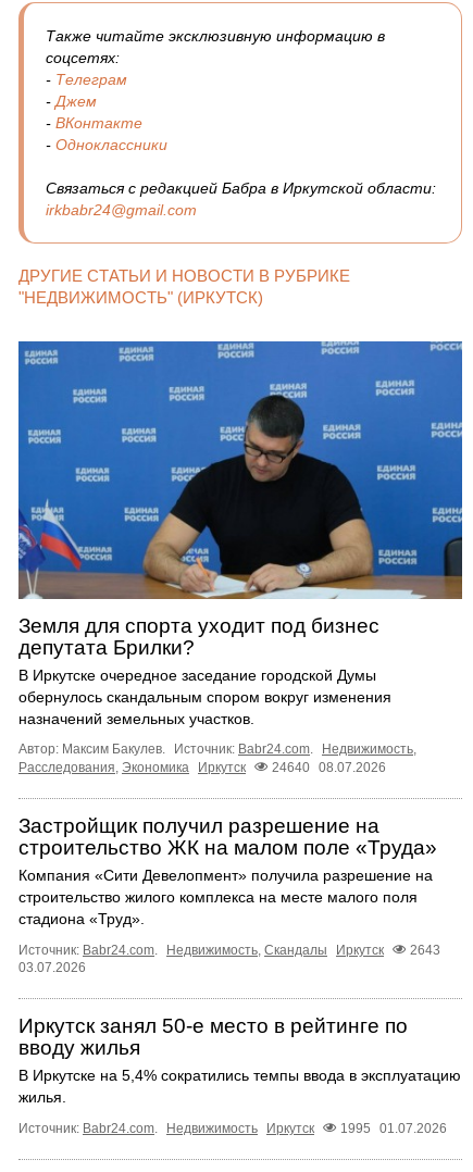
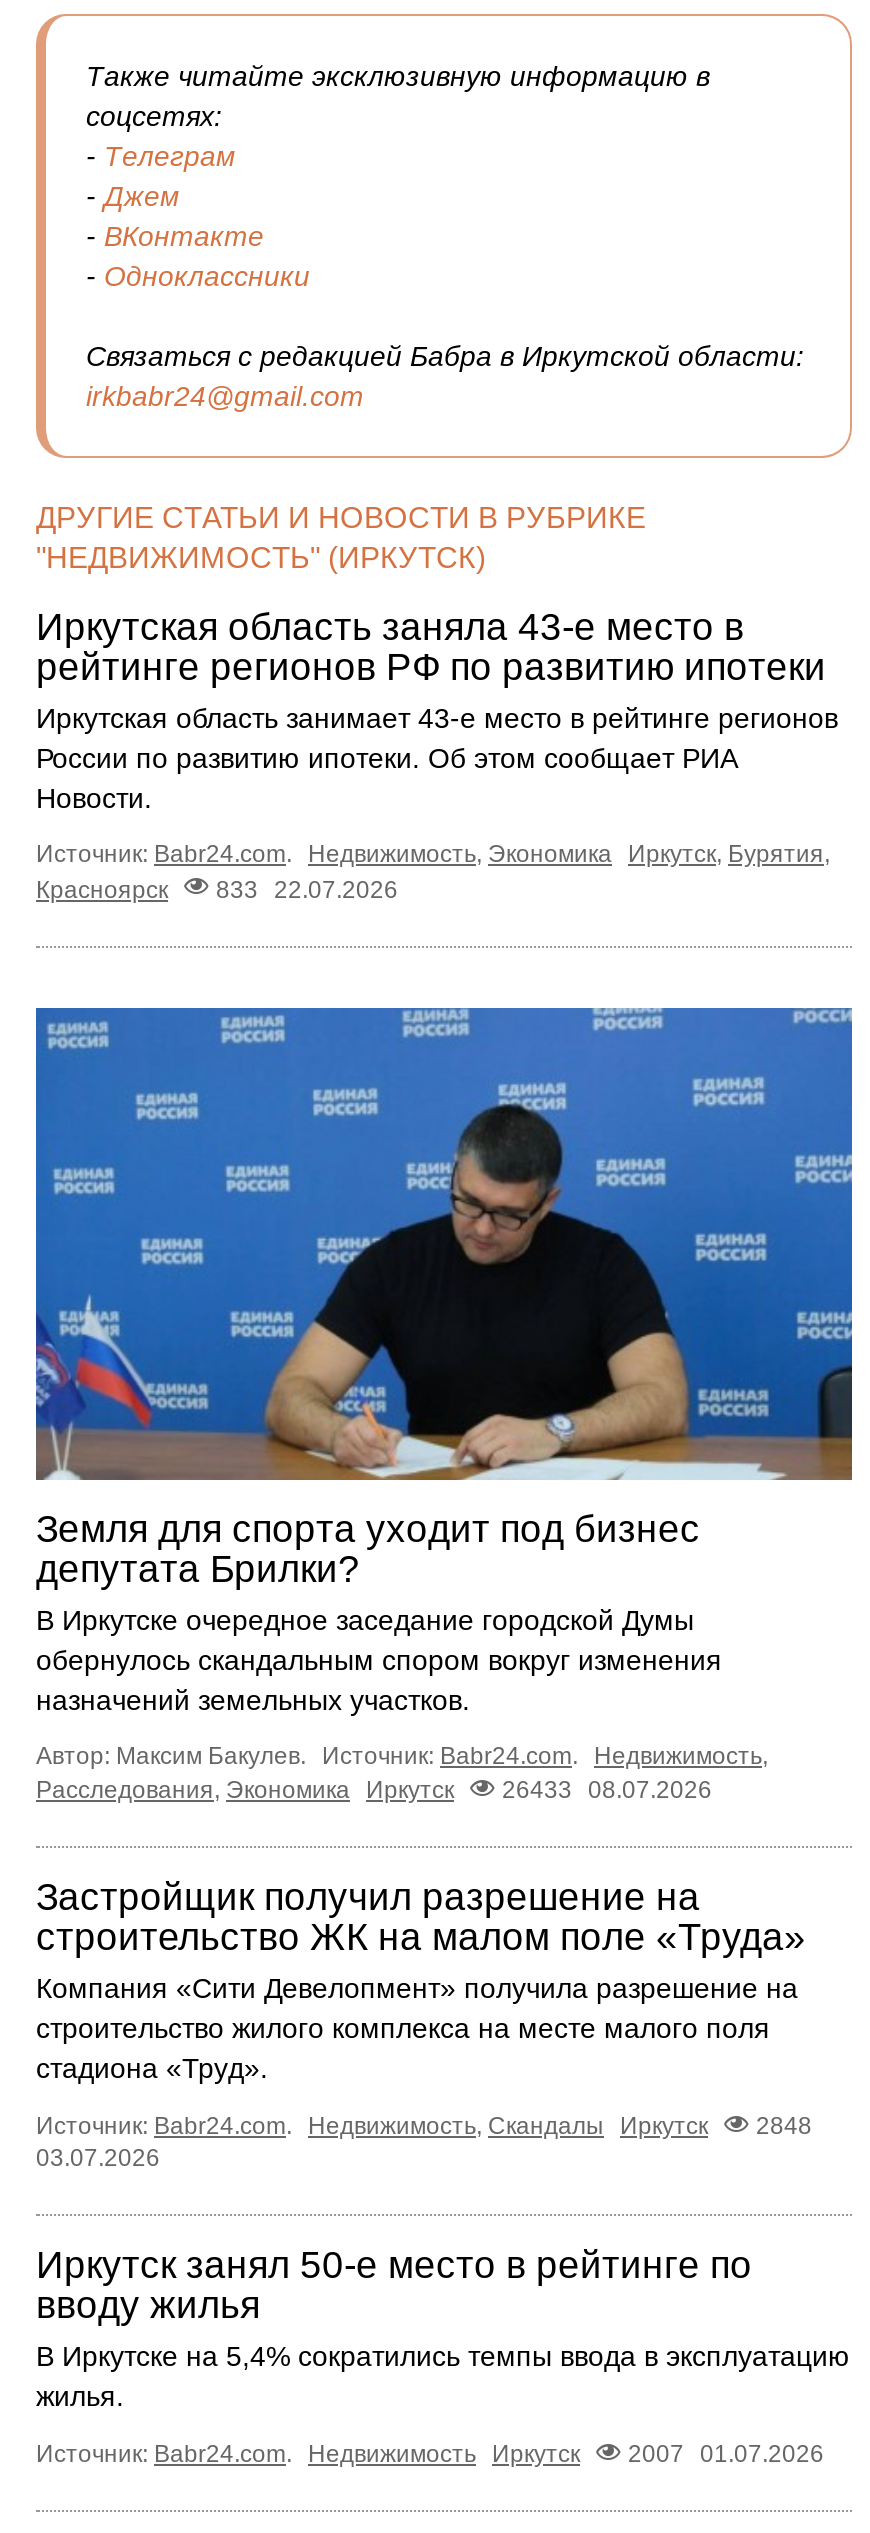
+ Иркутская область заняла 43‑е место в
+ рейтинге регионов РФ по развитию ипотеки
+ Иркутская область занимает 43‑е место в рейтинге регионов
+ России по развитию ипотеки. Об этом сообщает РИА
+ Новости.
+ Источник: Babr24.com. Недвижимость, Экономика Иркутск, Бурятия,
+ Красноярск
+ 833 22.07.2026

- Расследования, Экономика Иркутск 24640 08.07.2026
+ Расследования, Экономика Иркутск 26433 08.07.2026

- Источник: Babr24.com. Недвижимость, Скандалы Иркутск 2643
+ Источник: Babr24.com. Недвижимость, Скандалы Иркутск 2848

- Источник: Babr24.com. Недвижимость Иркутск 1995 01.07.2026
+ Источник: Babr24.com. Недвижимость Иркутск 2007 01.07.2026
